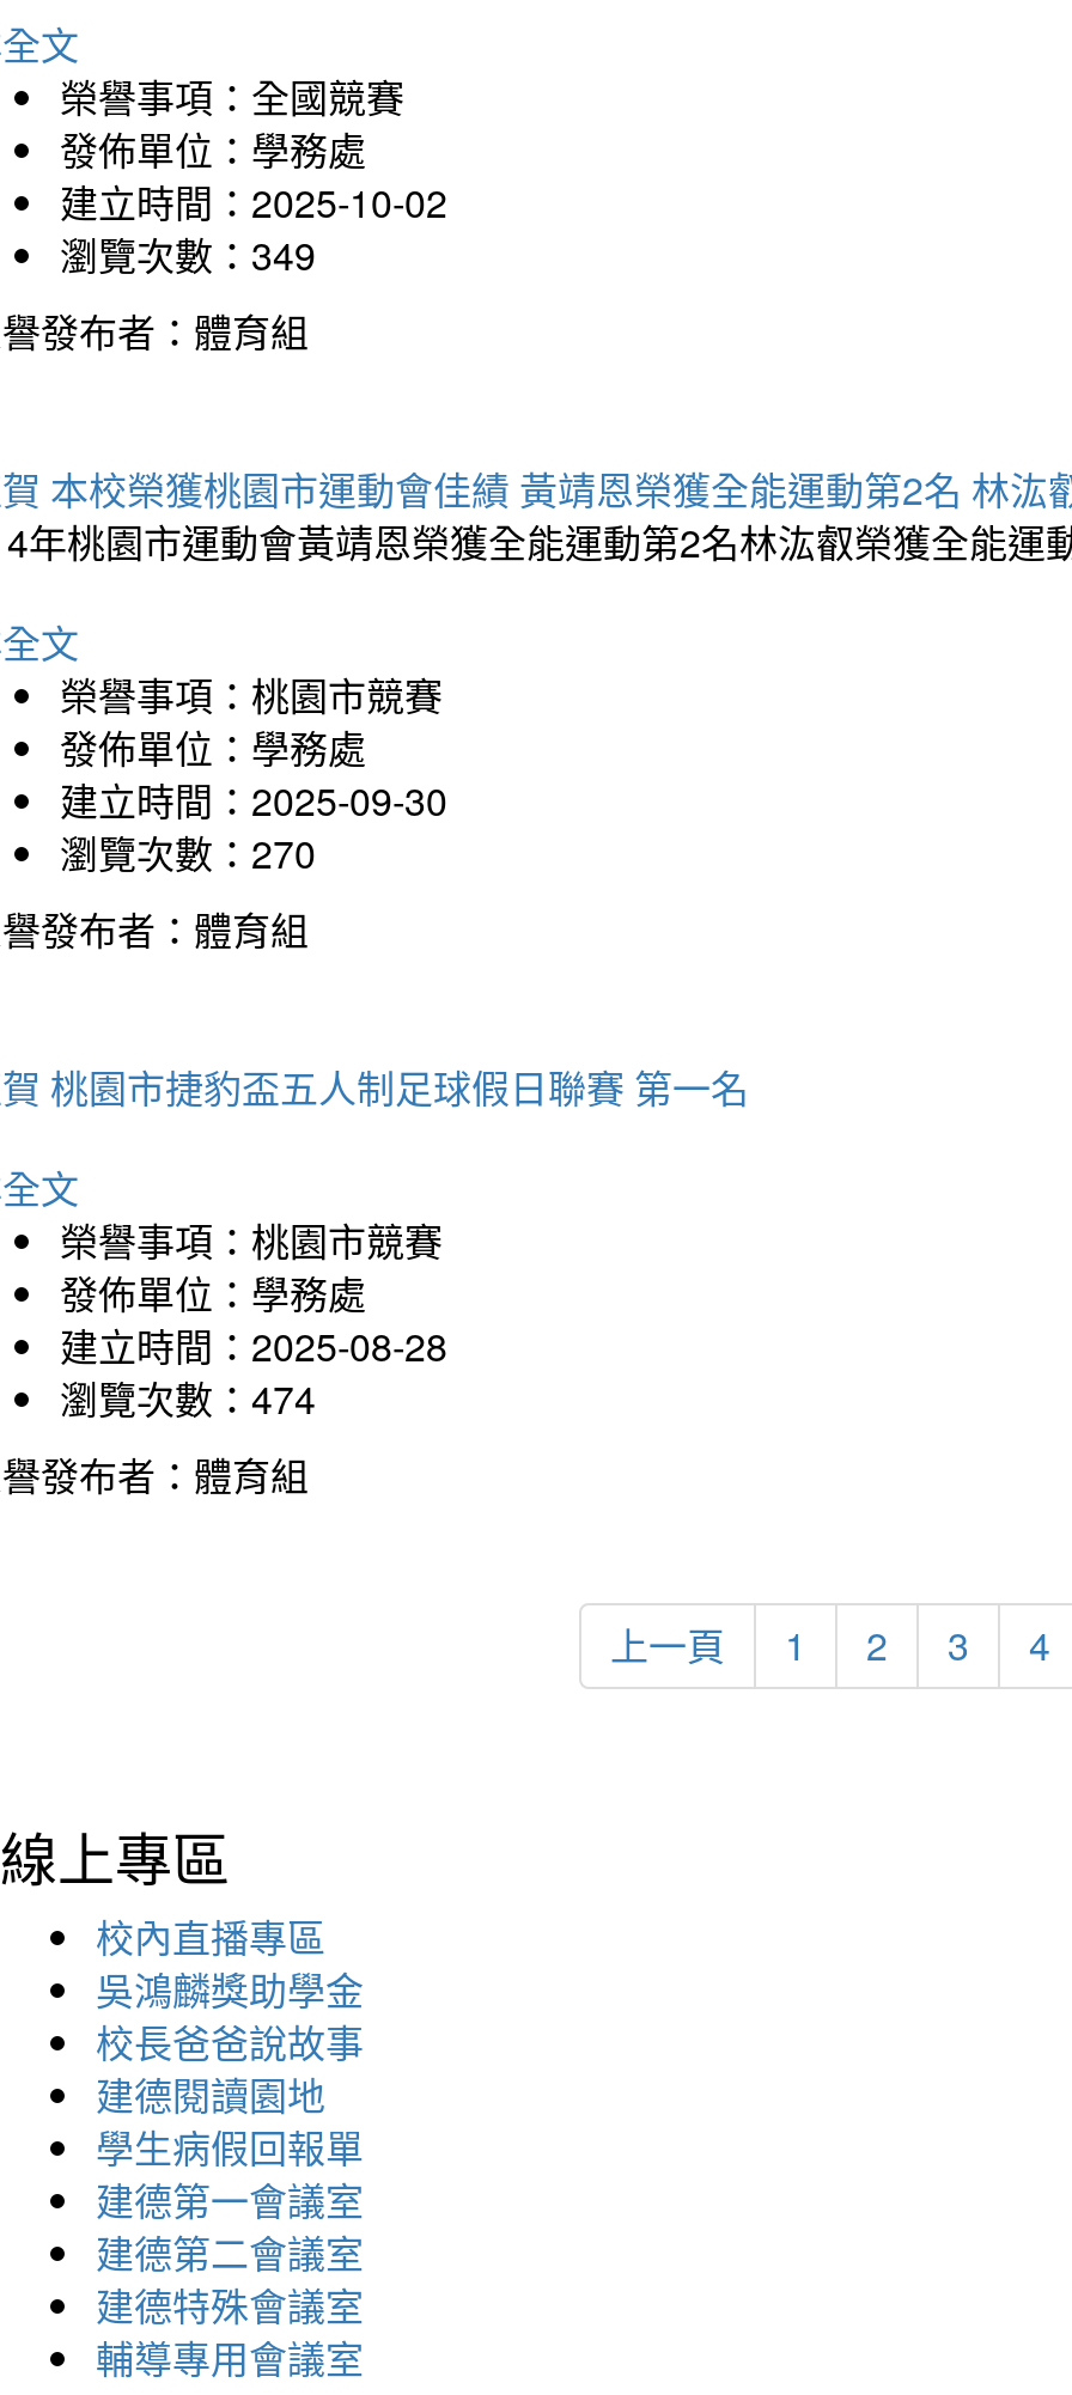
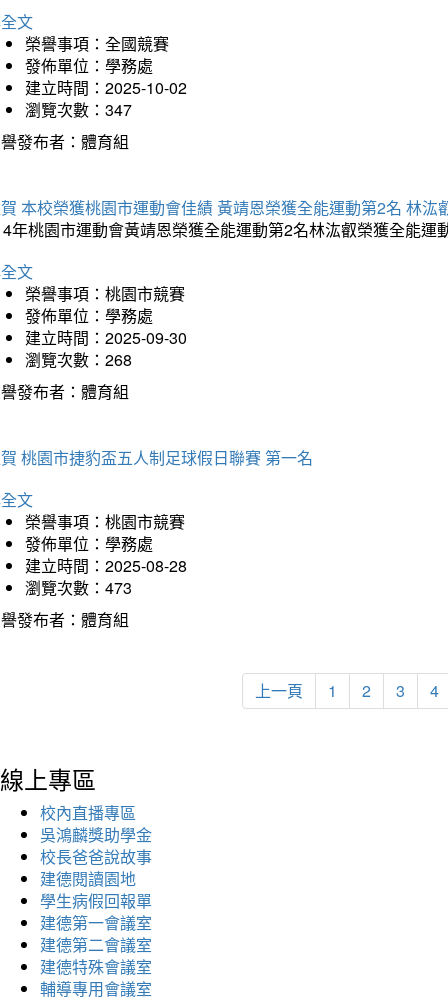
- 瀏覽次數：349
+ 瀏覽次數：347

- 瀏覽次數：270
+ 瀏覽次數：268

- 瀏覽次數：474
+ 瀏覽次數：473
